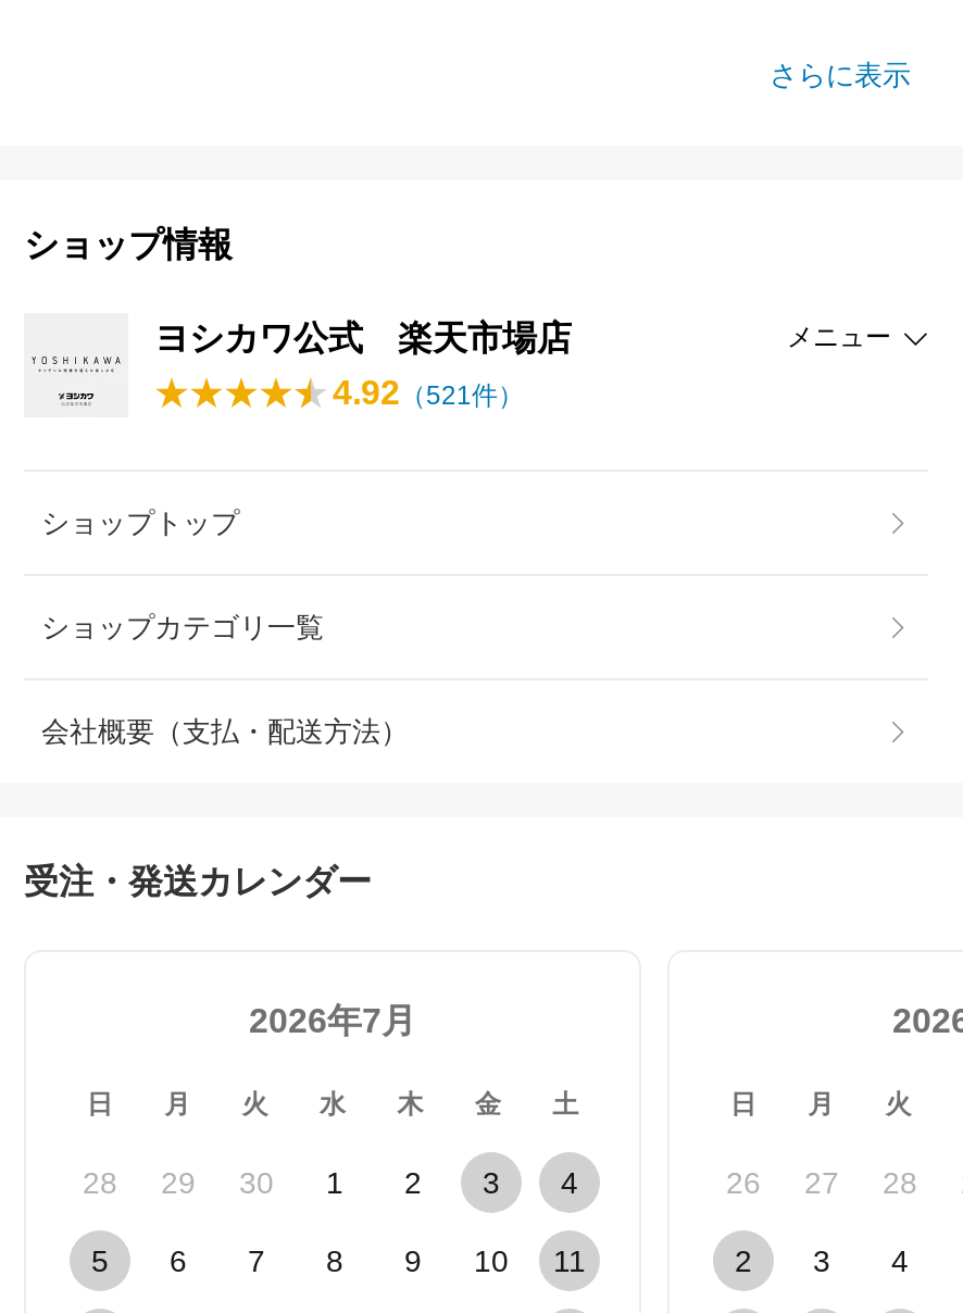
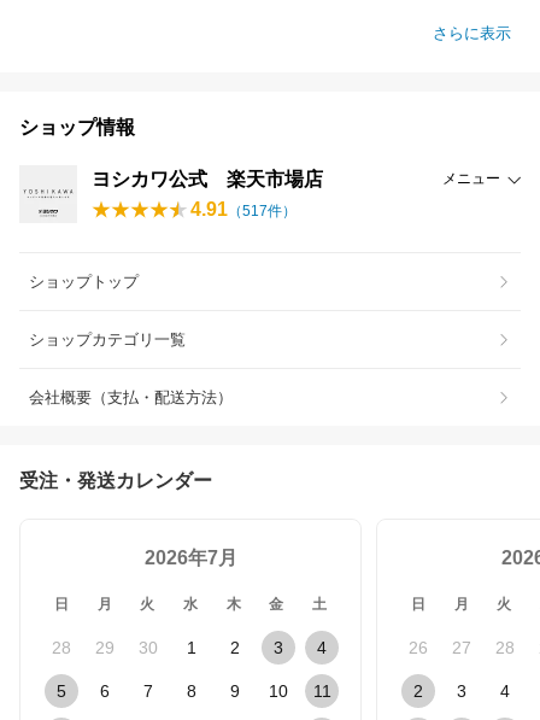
- 4.92（521件）
+ 4.91（517件）
